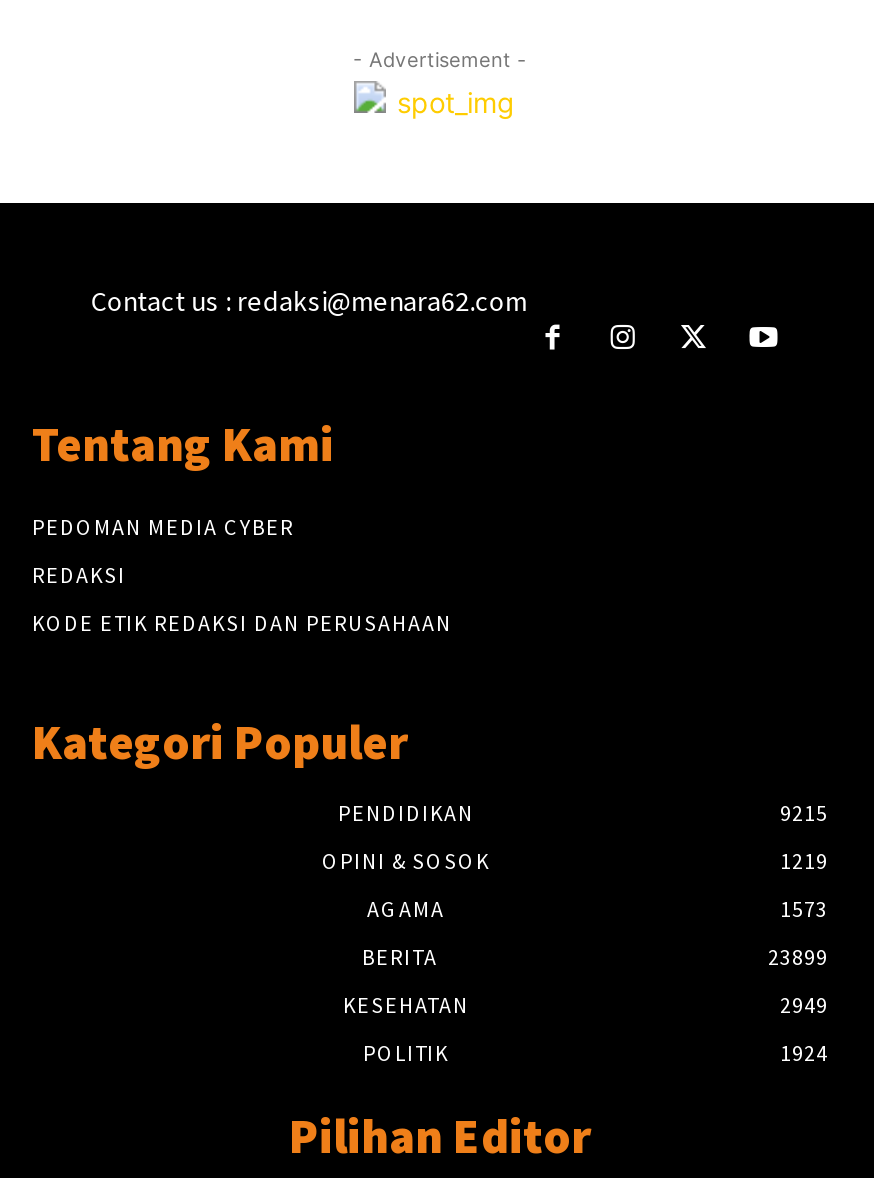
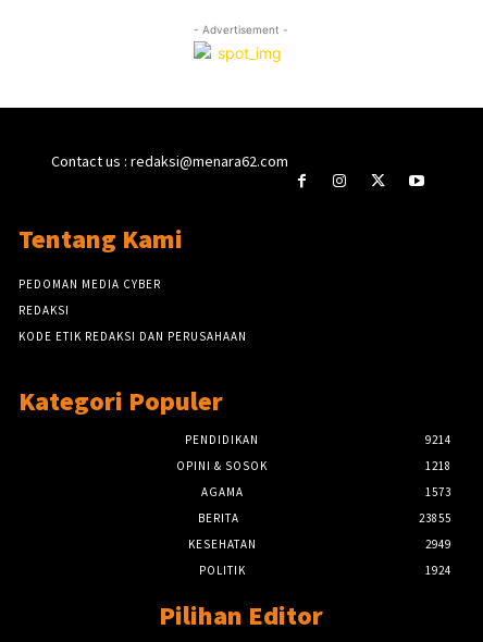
- 9215
+ 9214

- 1219
+ 1218

- 23899
+ 23855
